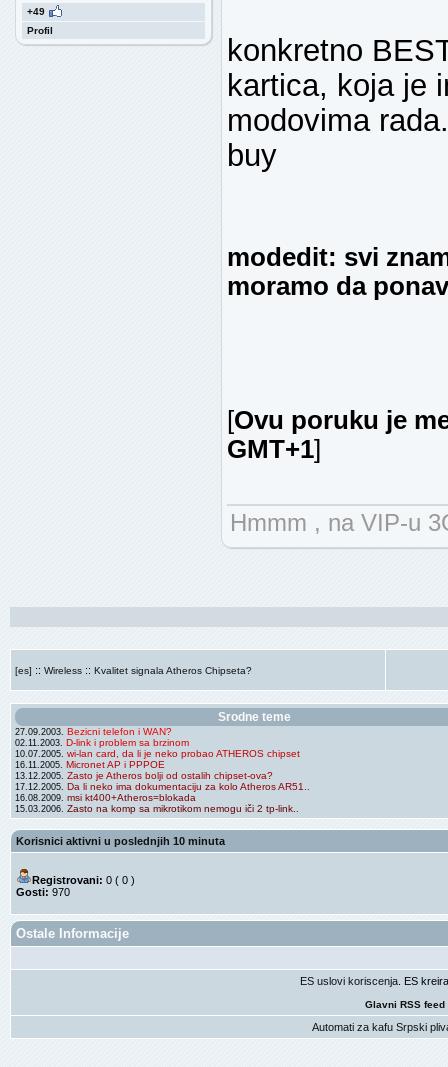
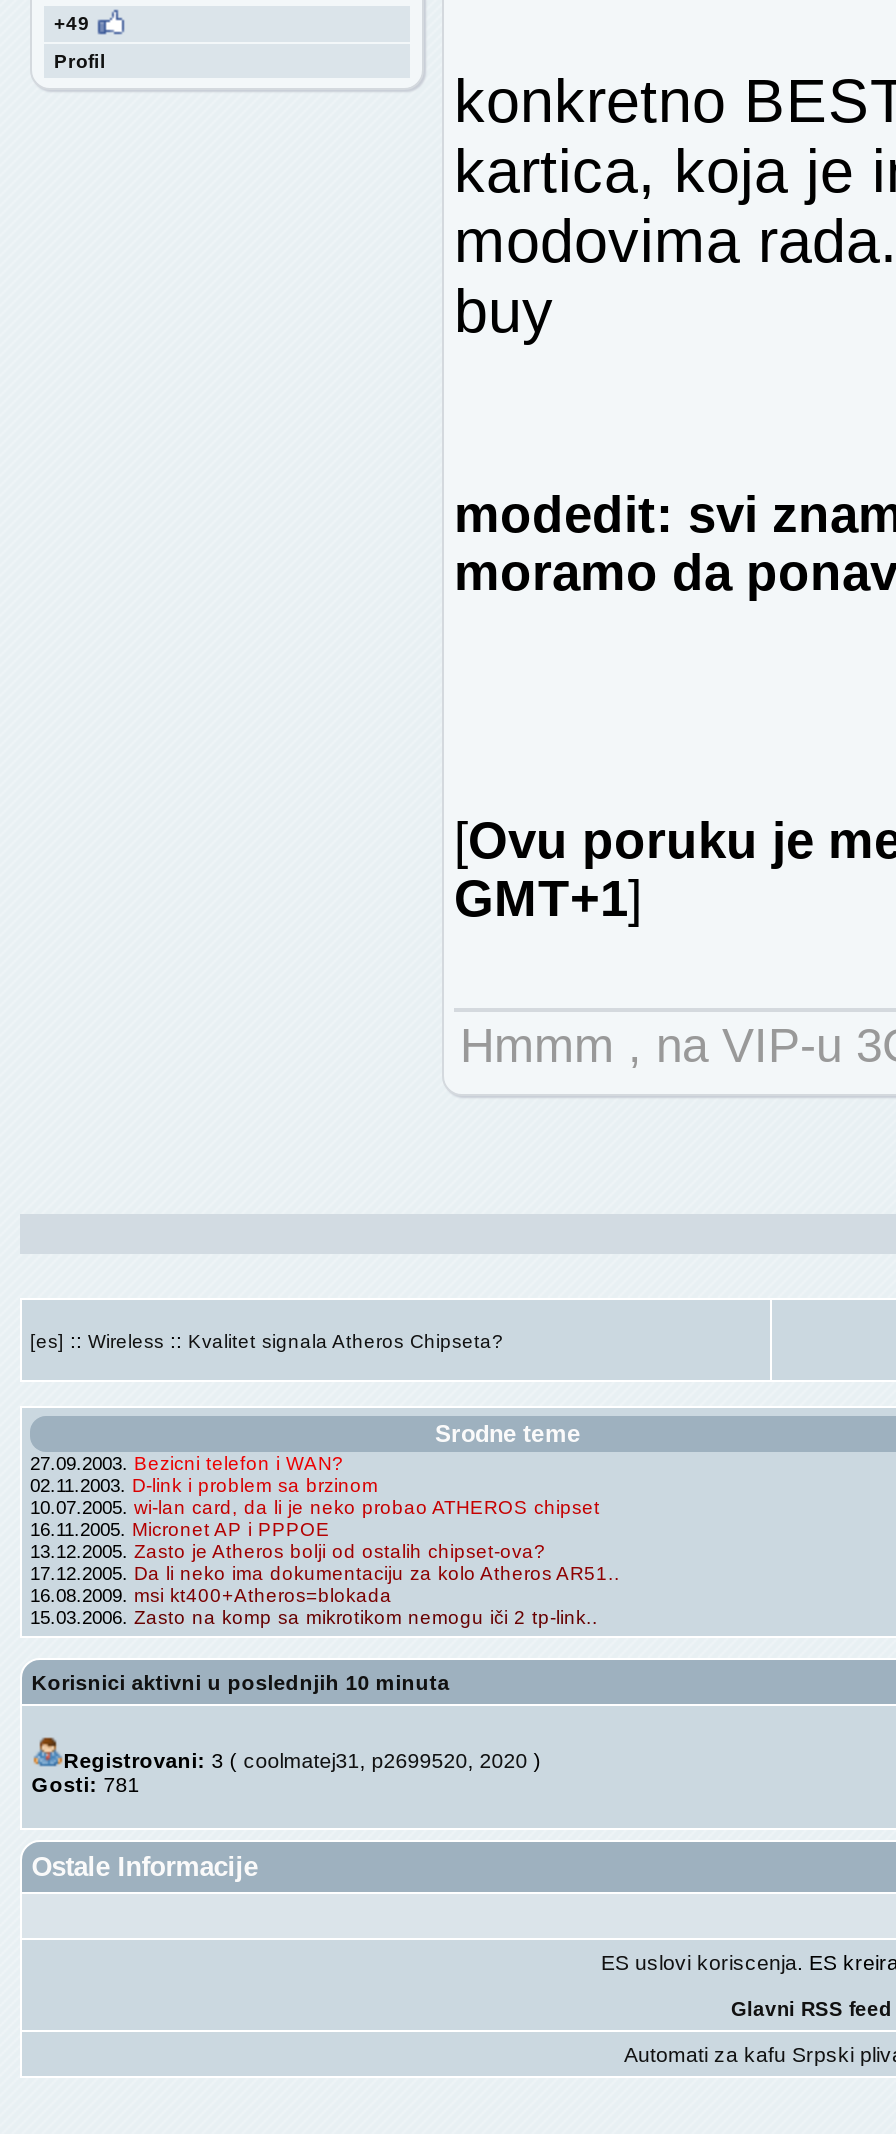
- Registrovani: 0 ( 0 )
+ Registrovani: 3 (coolmatej31, p2699520, 2020)

- Gosti:970
+ Gosti:781
